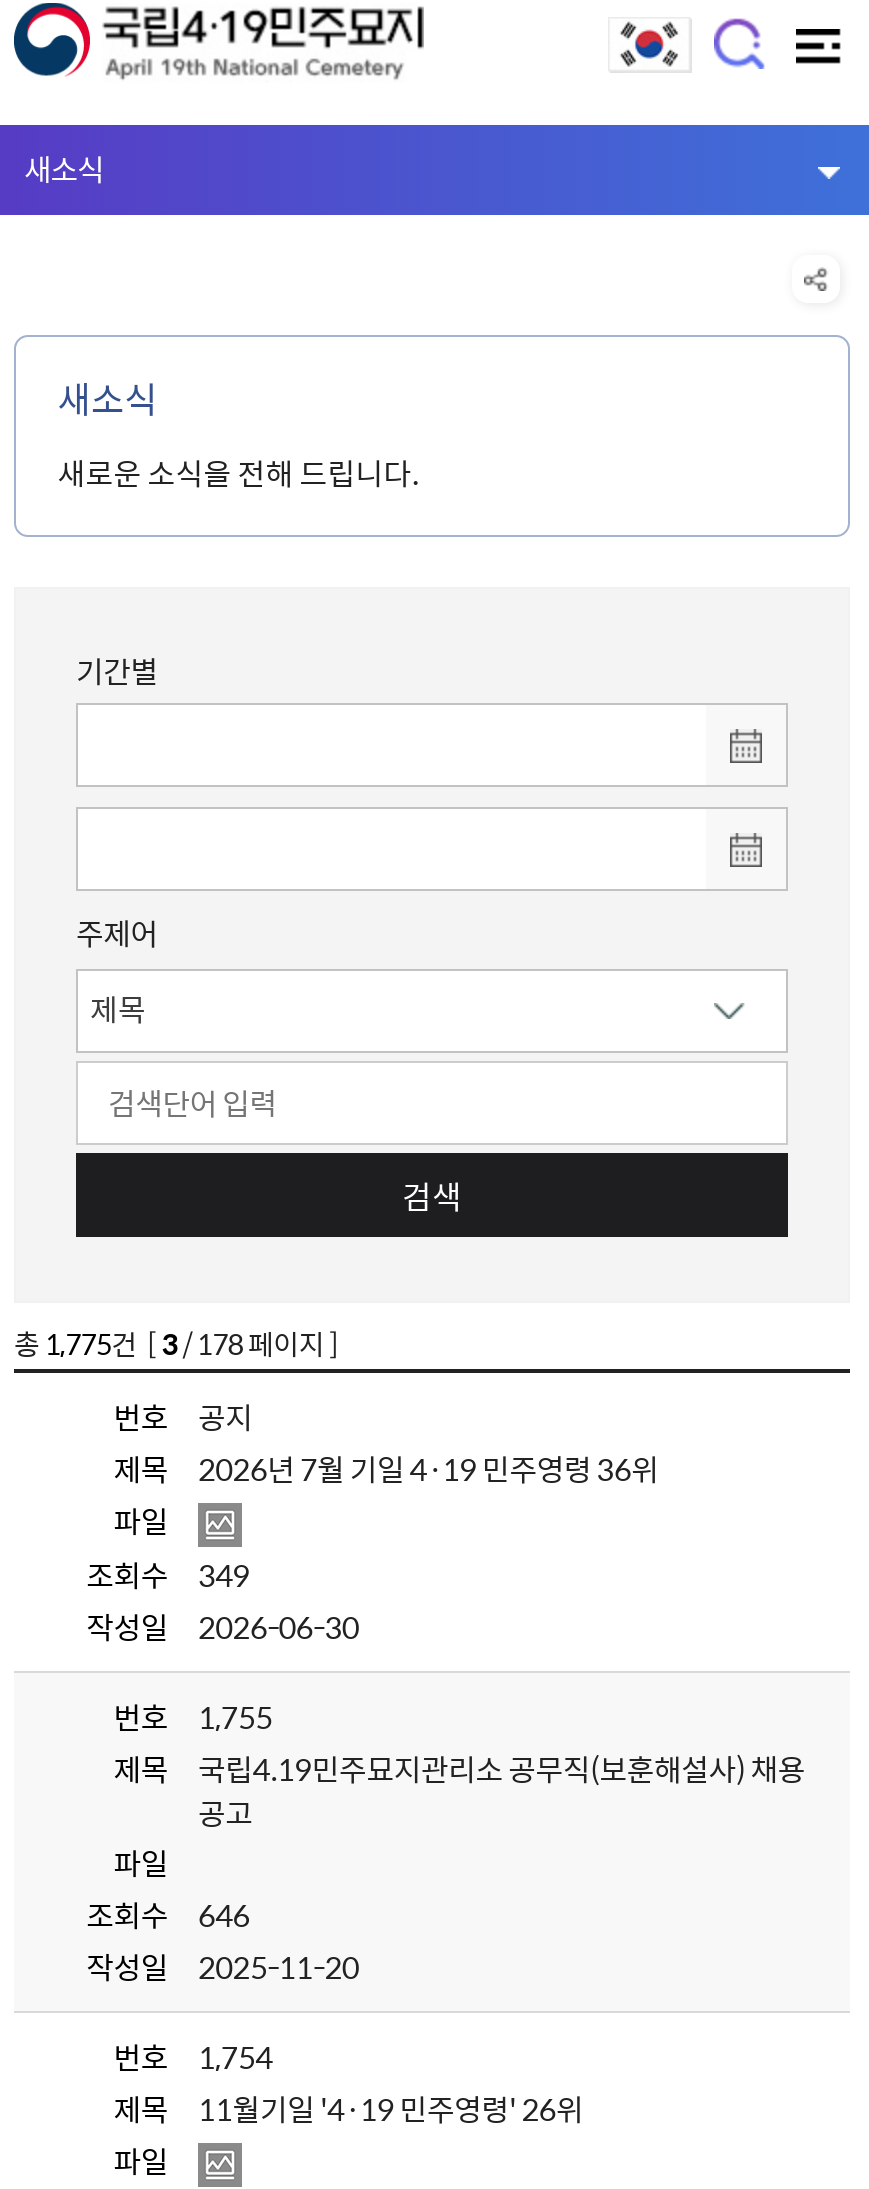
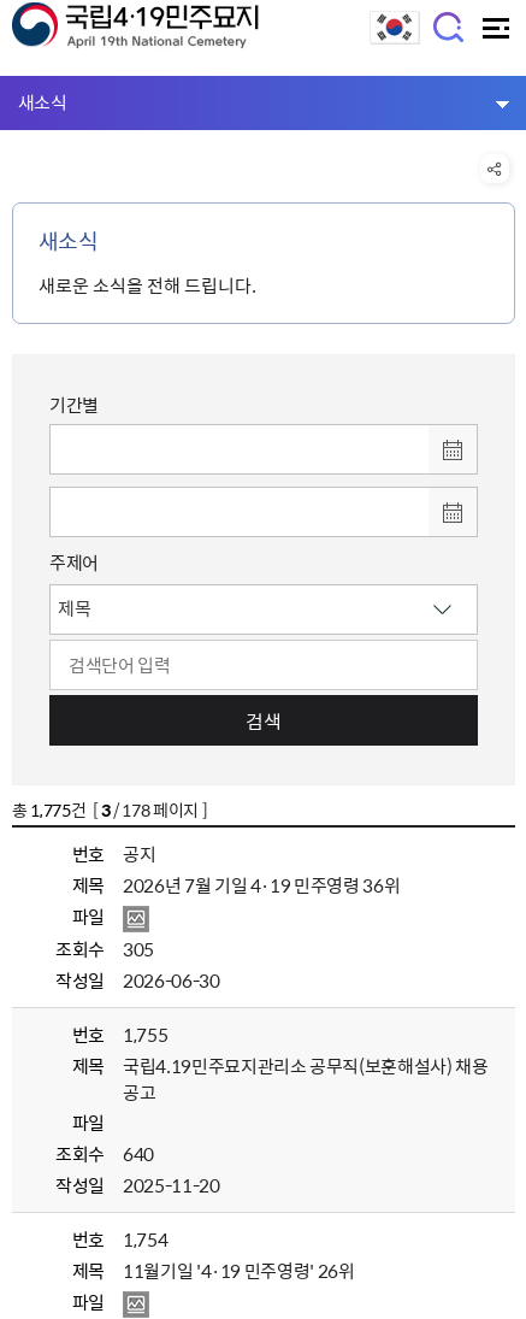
- 조회수 349
+ 조회수 305

- 조회수 646
+ 조회수 640
